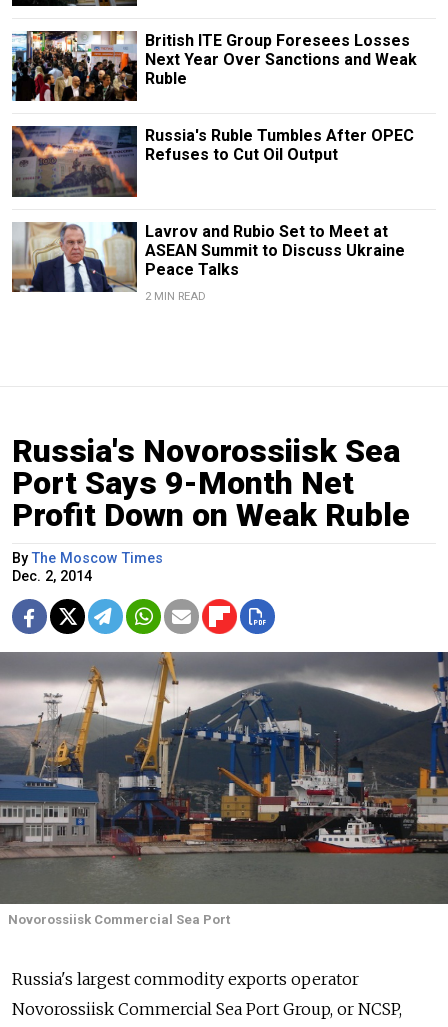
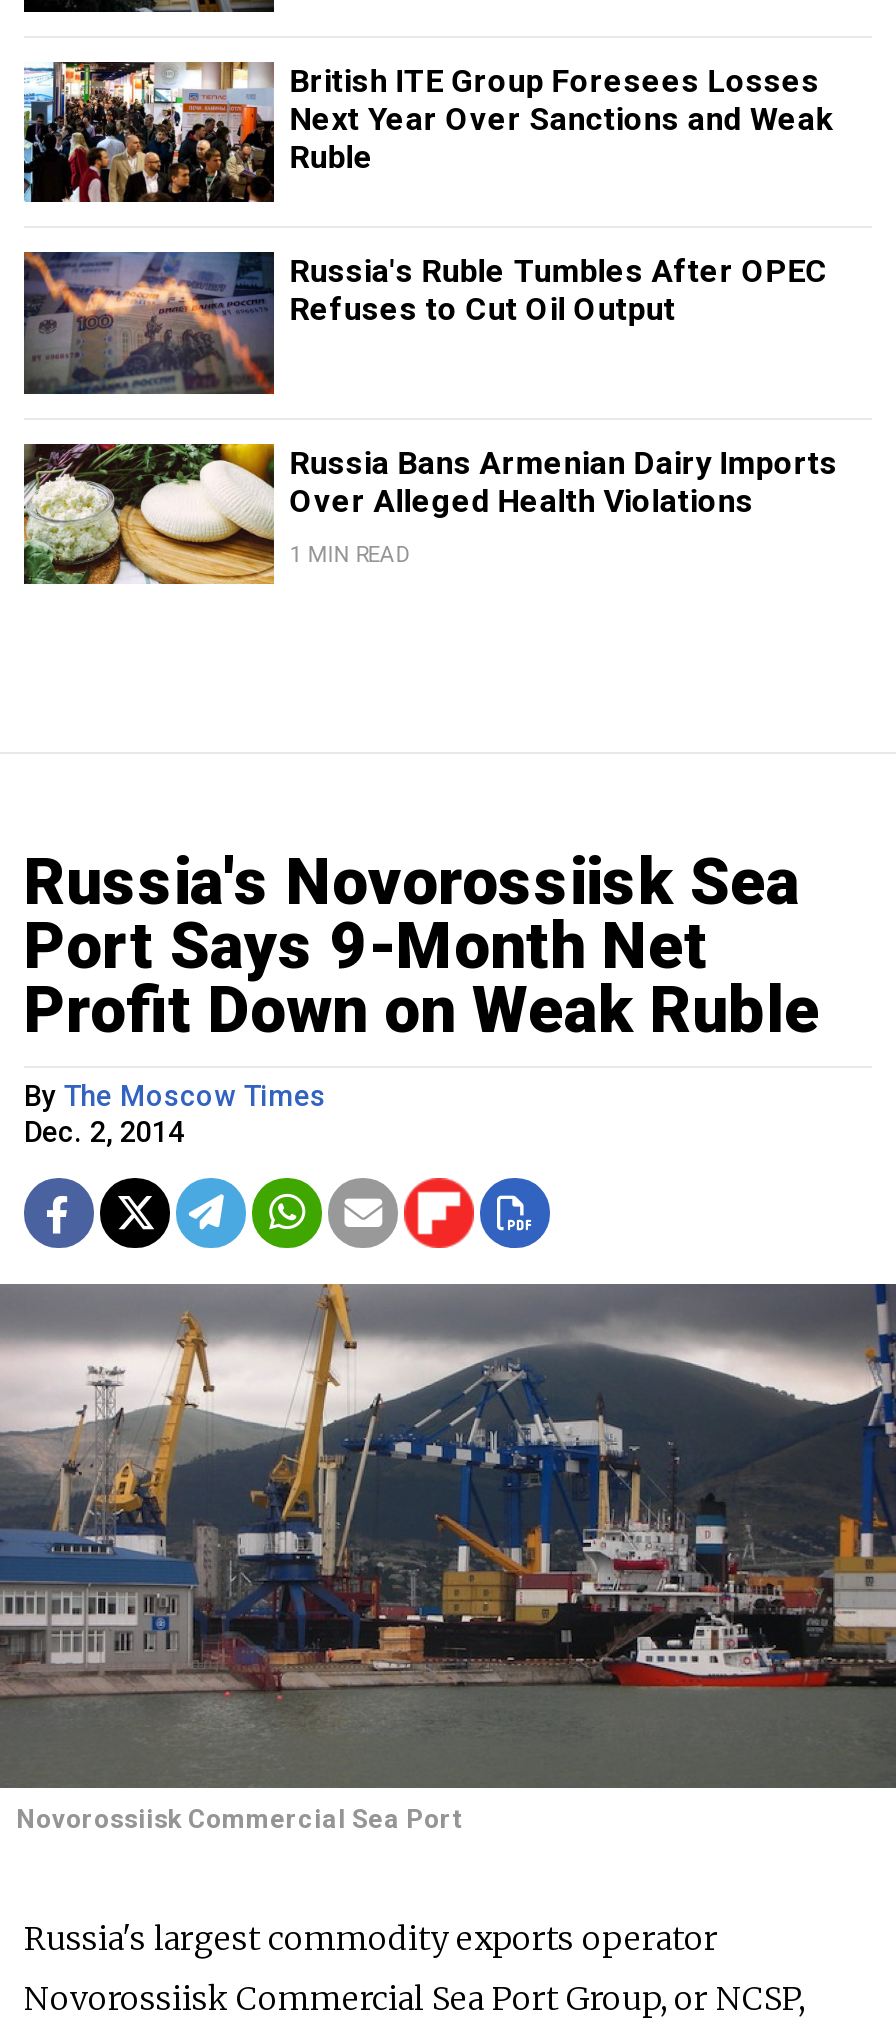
- [image]
- Lavrov and Rubio Set to Meet at
- ASEAN Summit to Discuss Ukraine
- Peace Talks
+ [image]
+ Russia Bans Armenian Dairy Imports
+ Over Alleged Health Violations

- 2 MIN READ
+ 1 MIN READ
